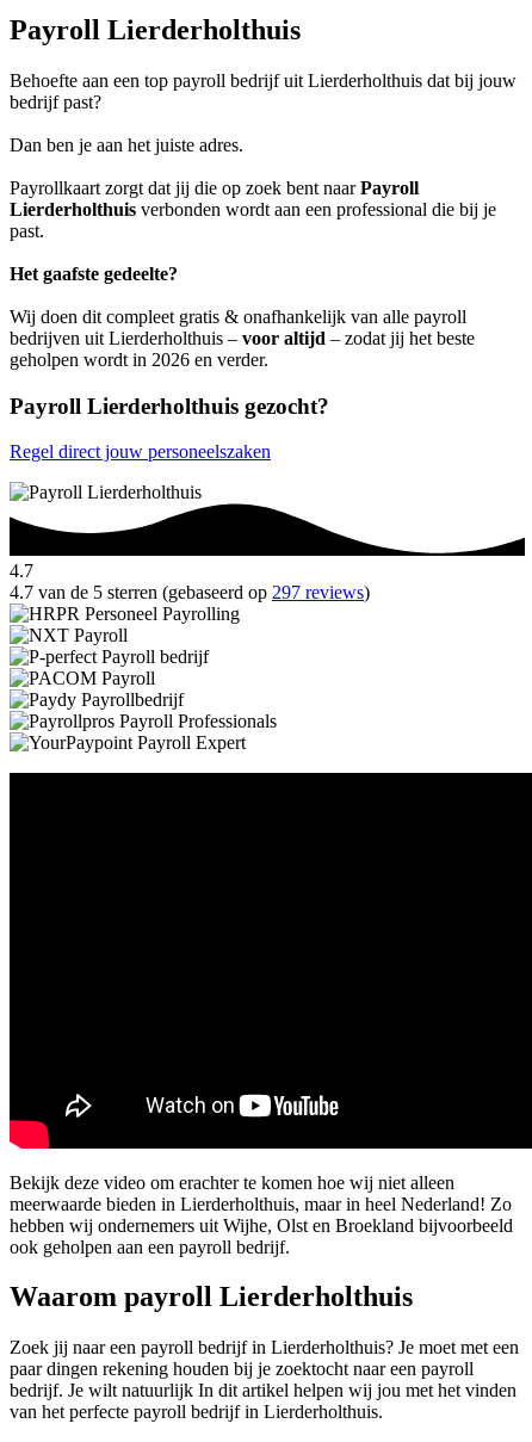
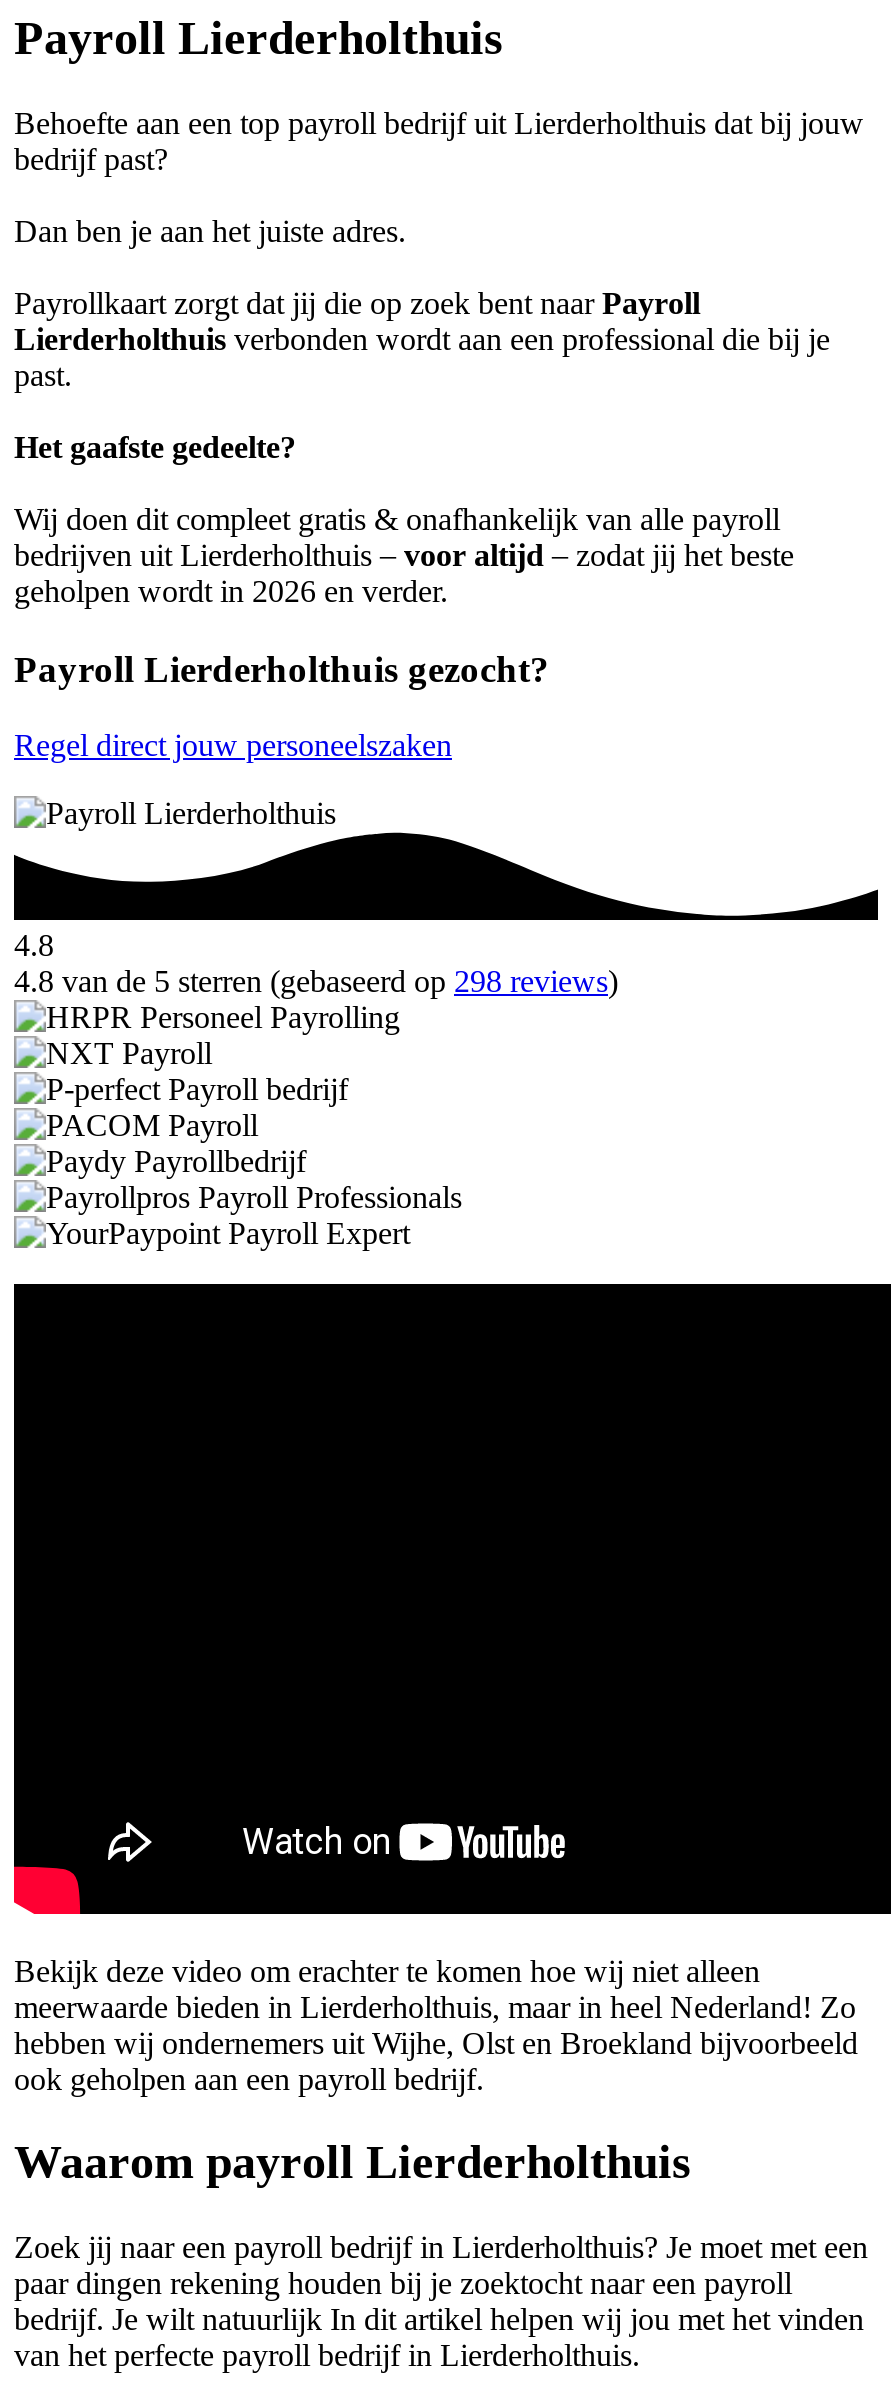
- 4.7
+ 4.8

- 4.7 van de 5 sterren (gebaseerd op 297 reviews)
+ 4.8 van de 5 sterren (gebaseerd op 298 reviews)
